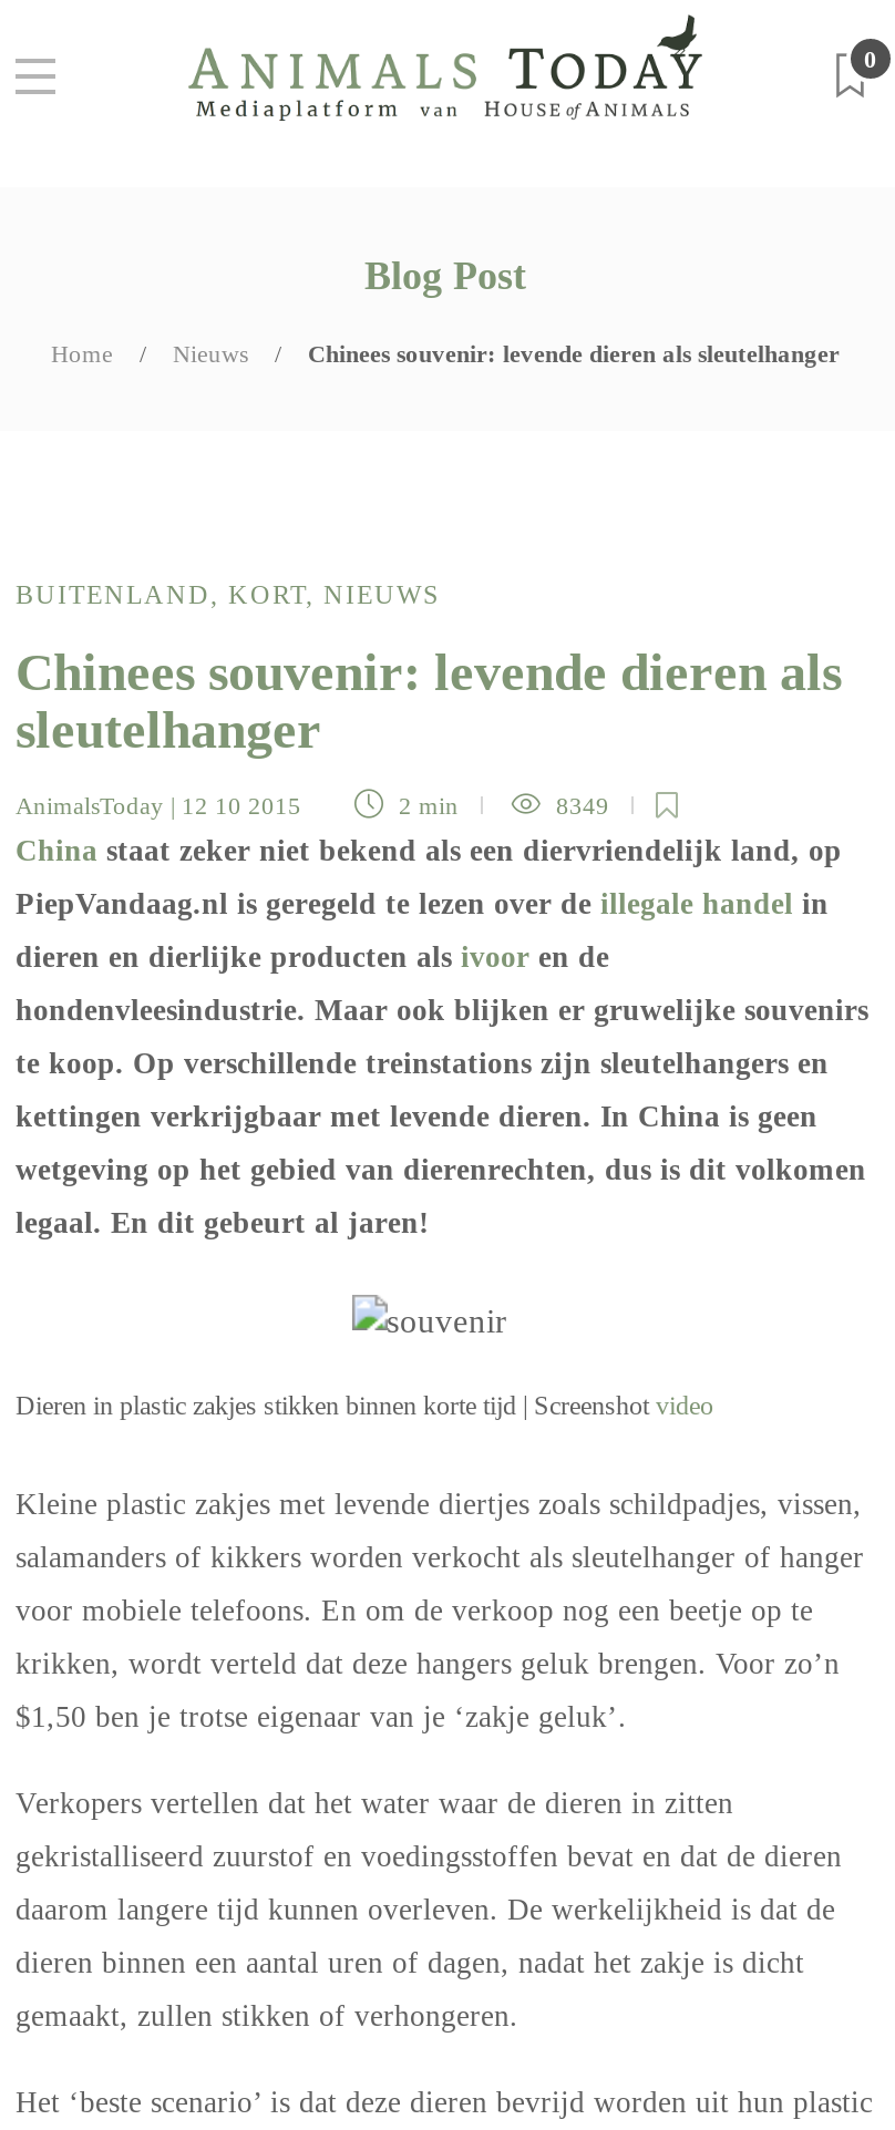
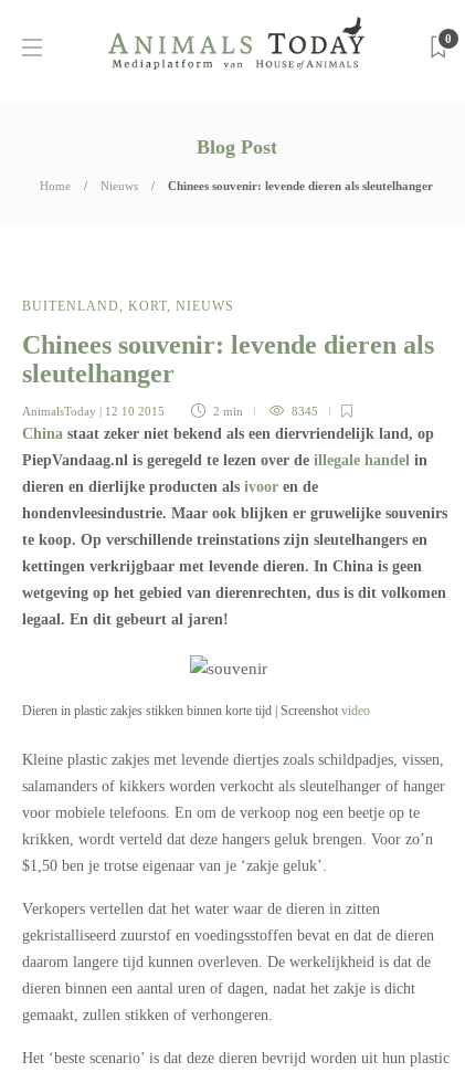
- 8349
+ 8345
